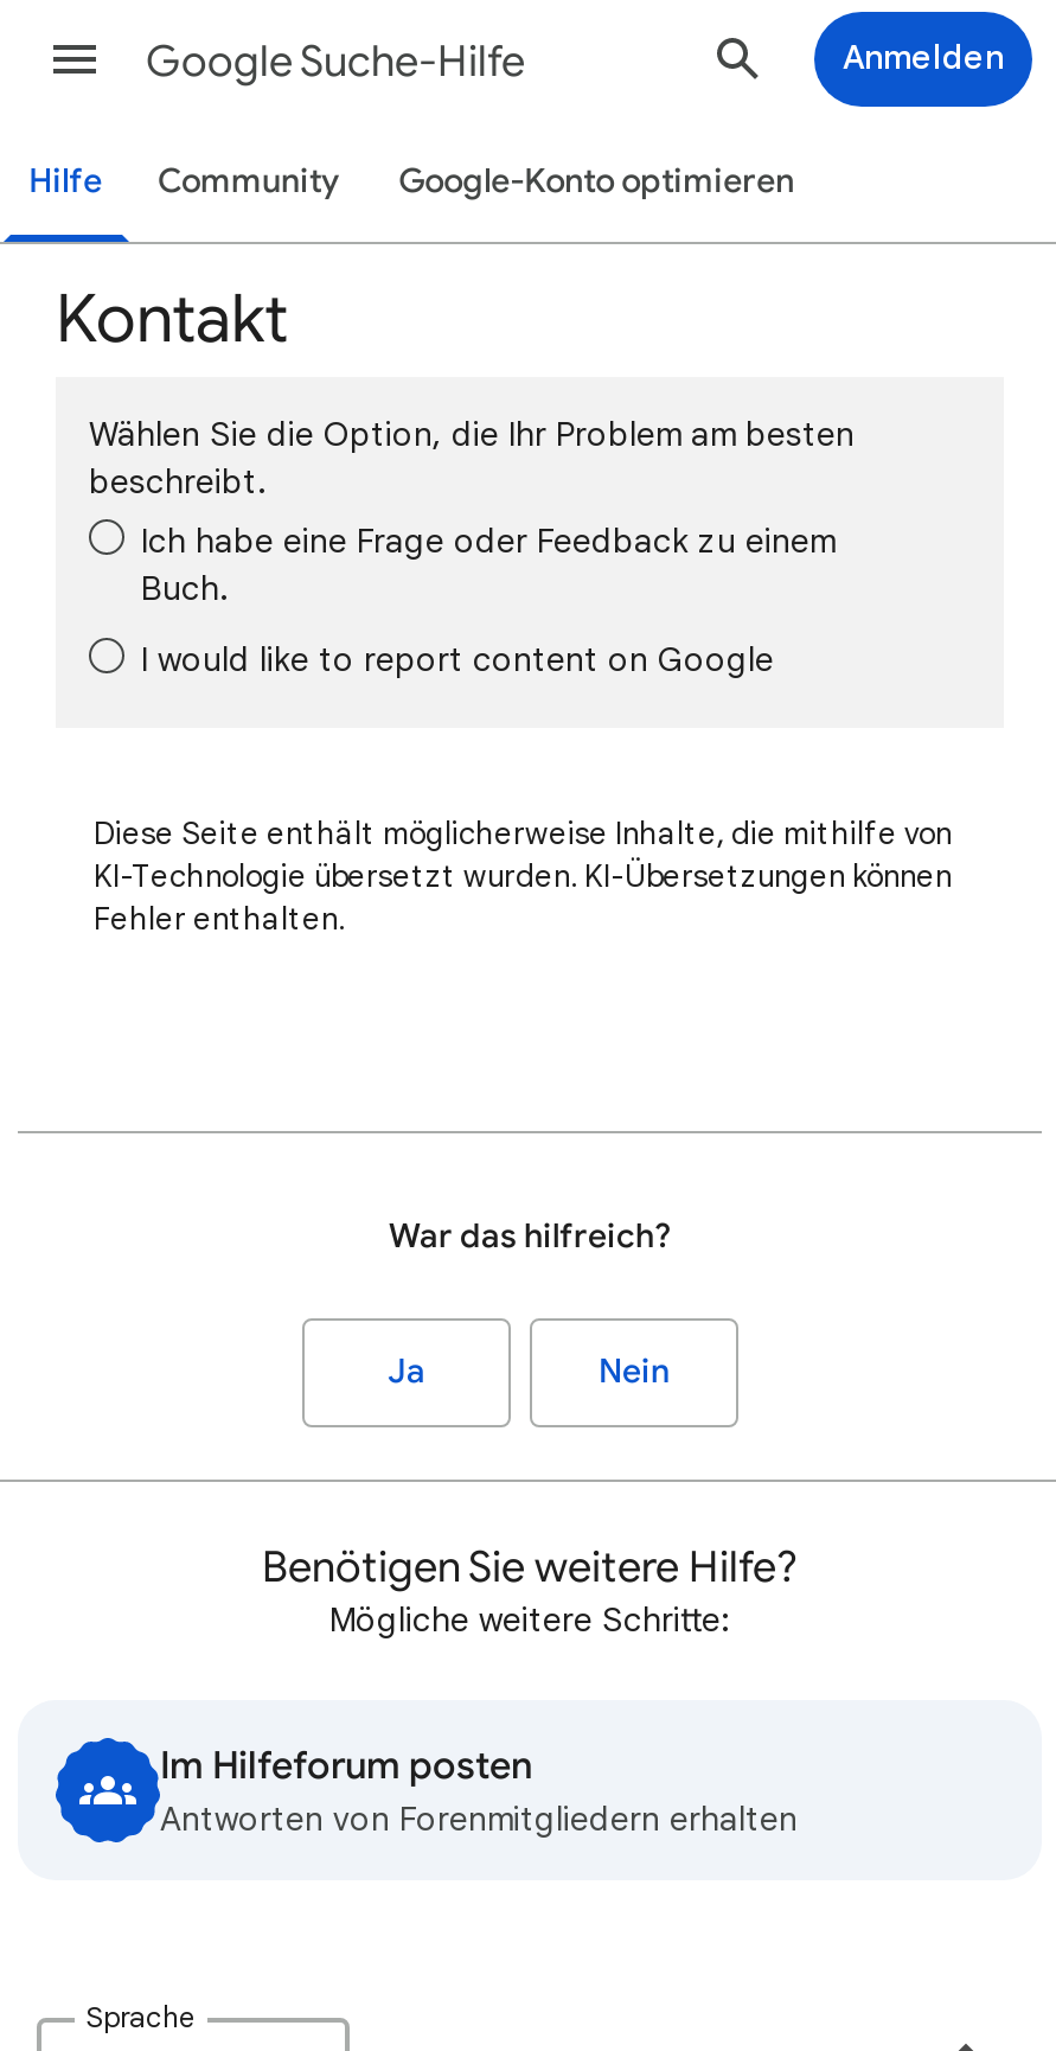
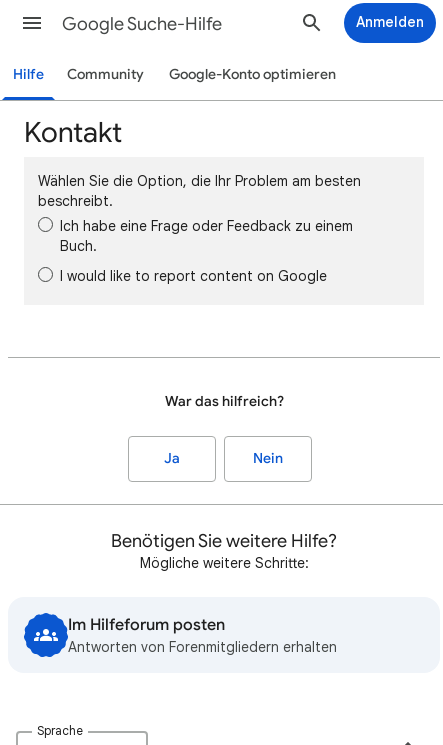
- Diese Seite enthält möglicherweise Inhalte, die mithilfe von
- KI-Technologie übersetzt wurden. KI-Übersetzungen können
- Fehler enthalten.
